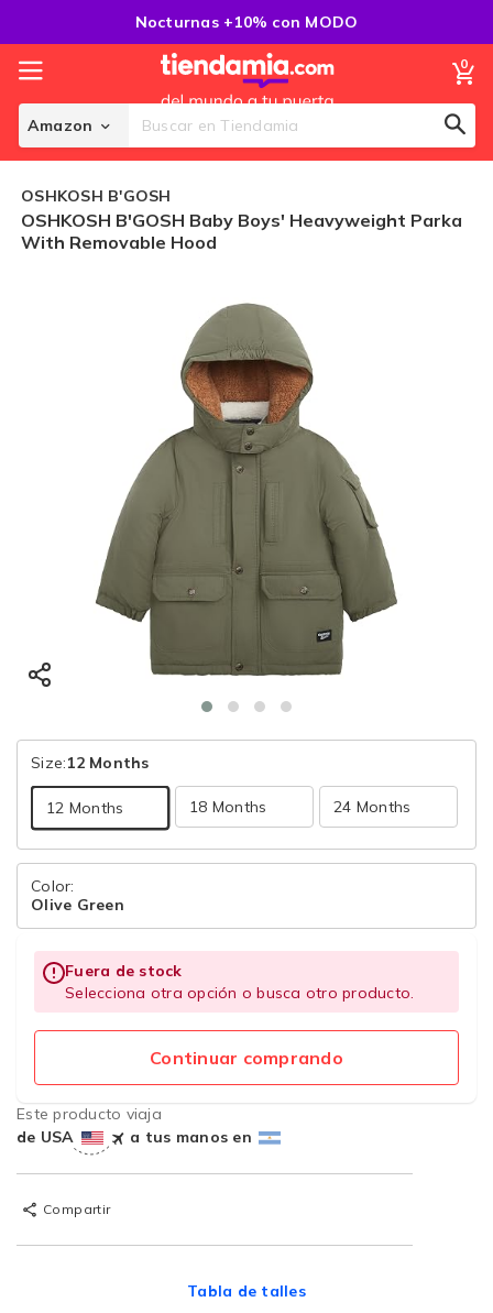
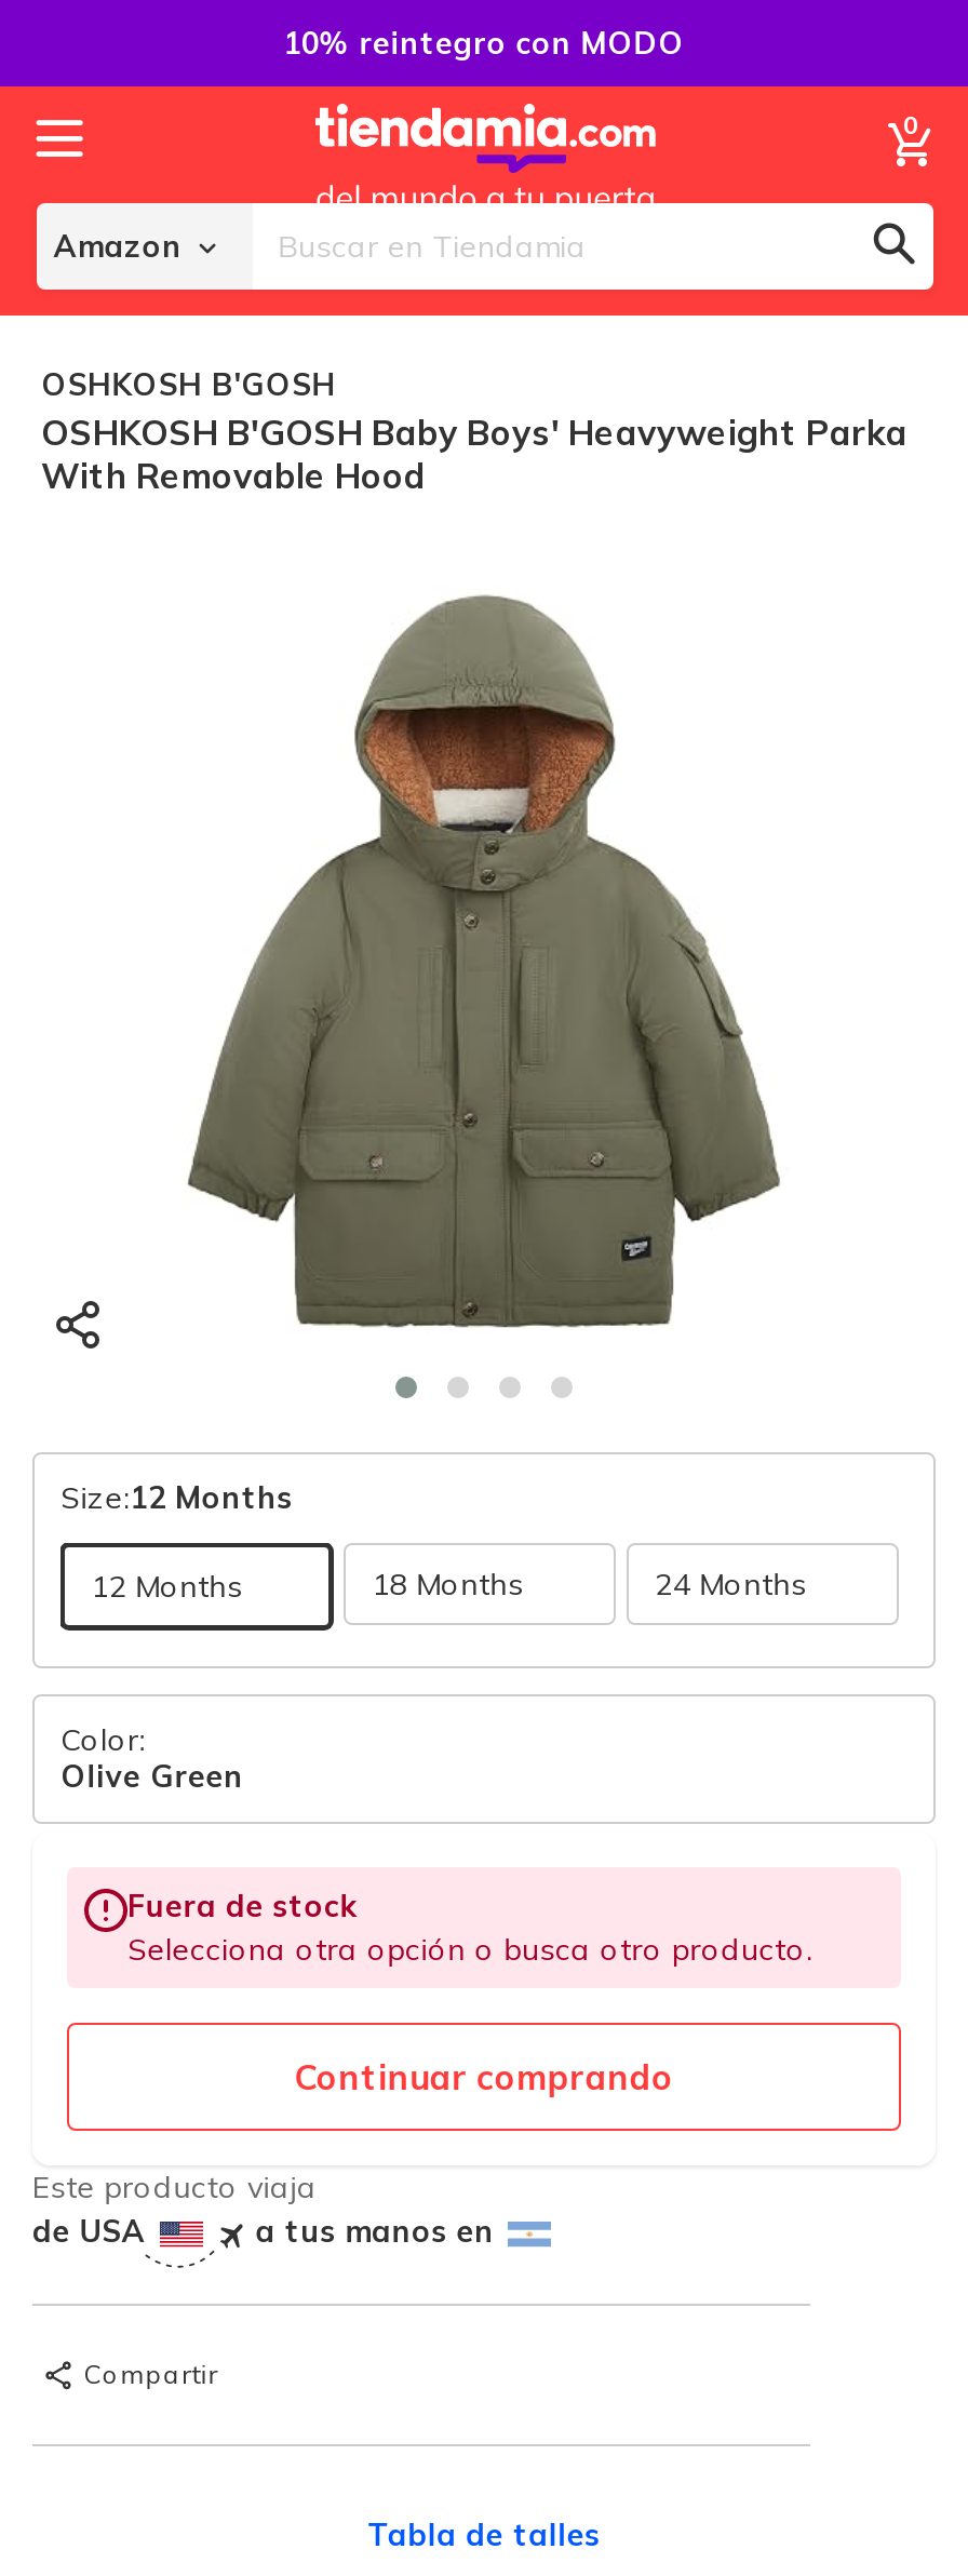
- Nocturnas +10% con MODO
+ 10% reintegro con MODO
